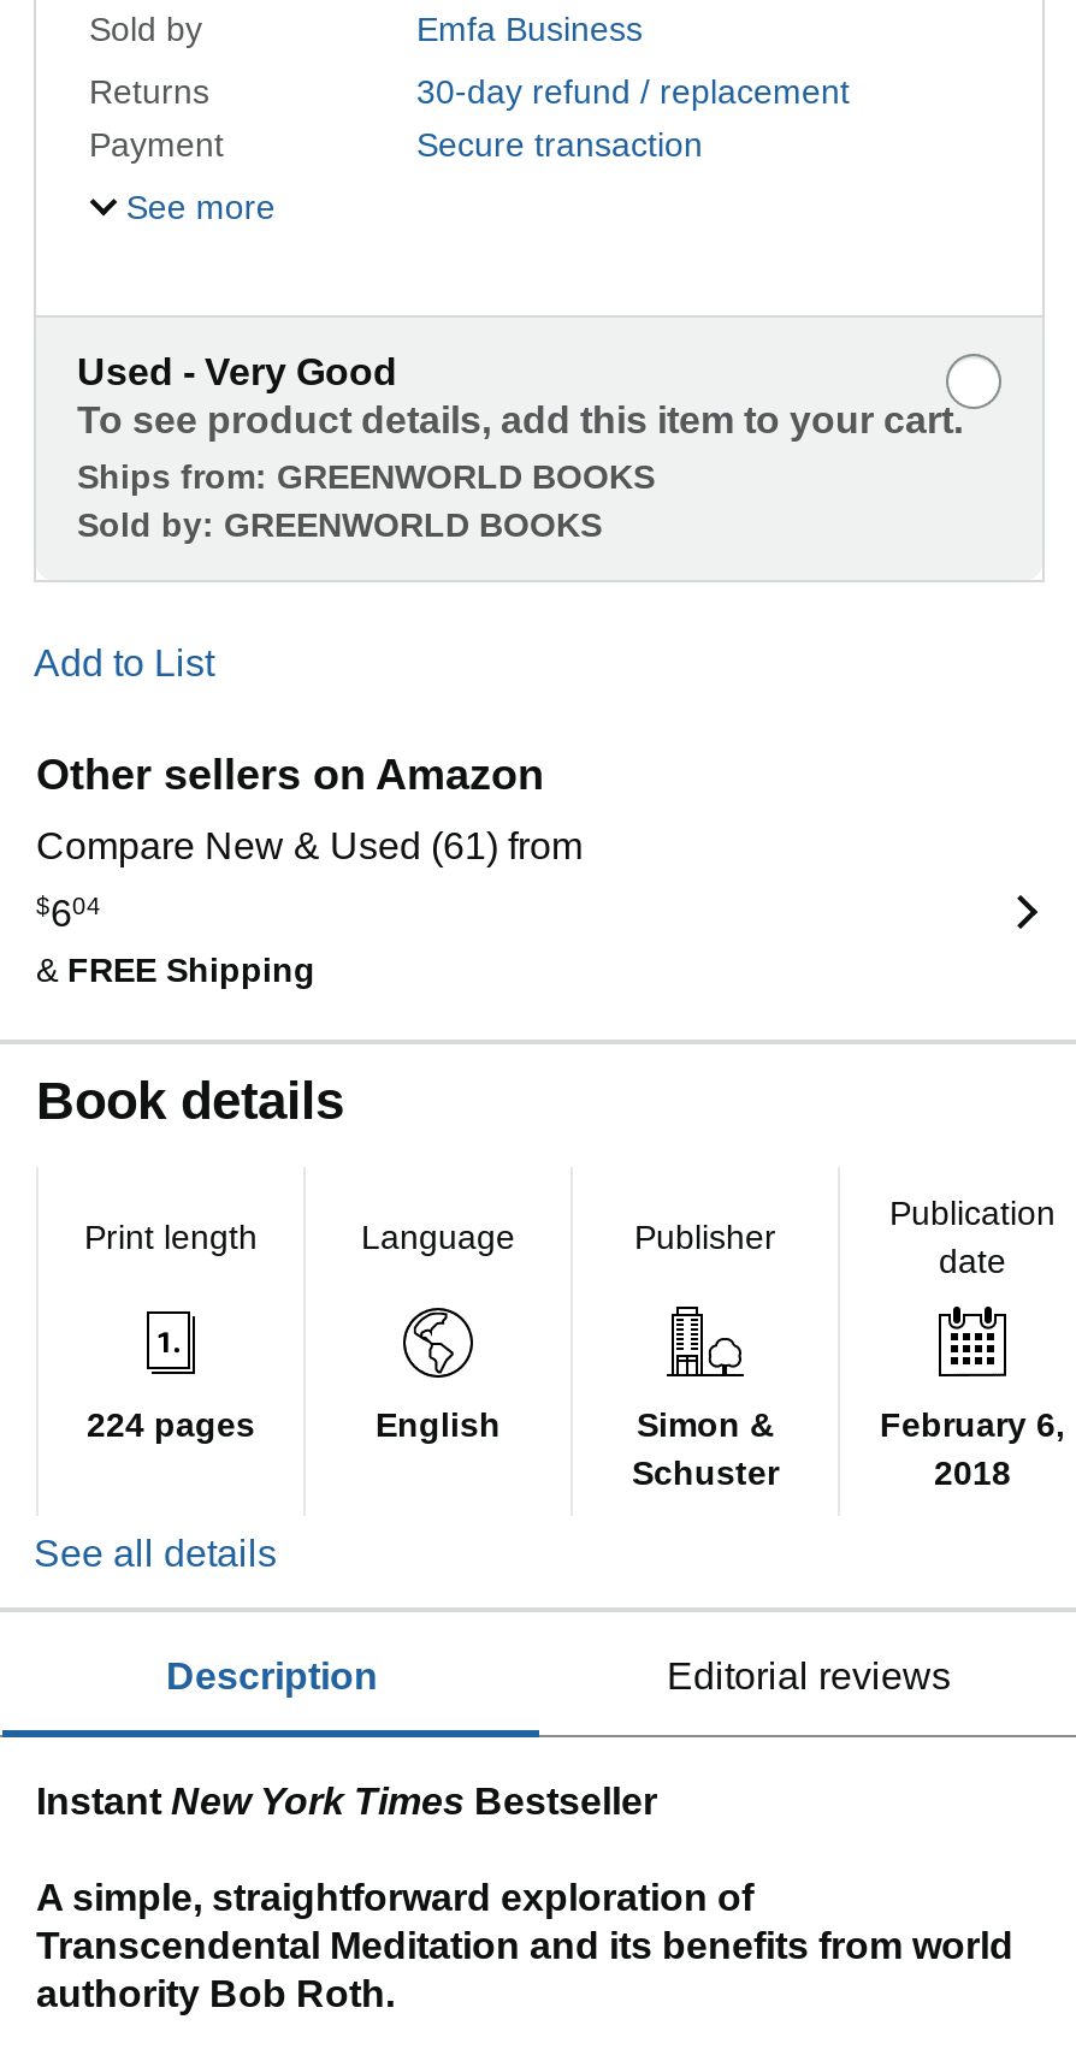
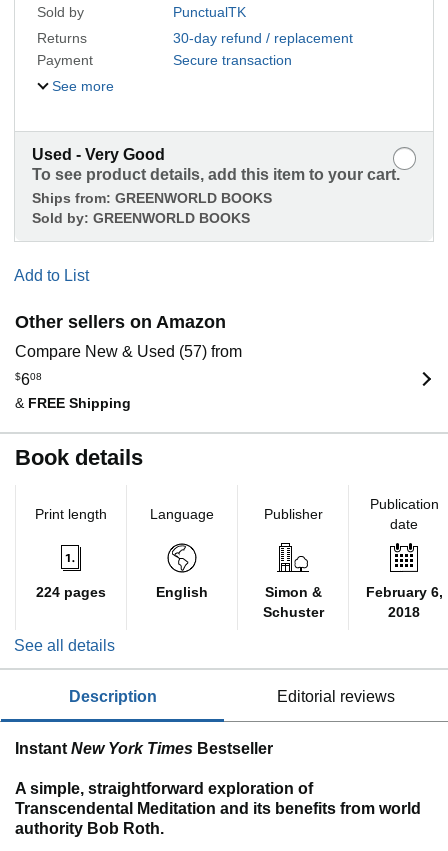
- Emfa Business
+ PunctualTK

- Compare New & Used (61) from
+ Compare New & Used (57) from

- $604
+ $608
